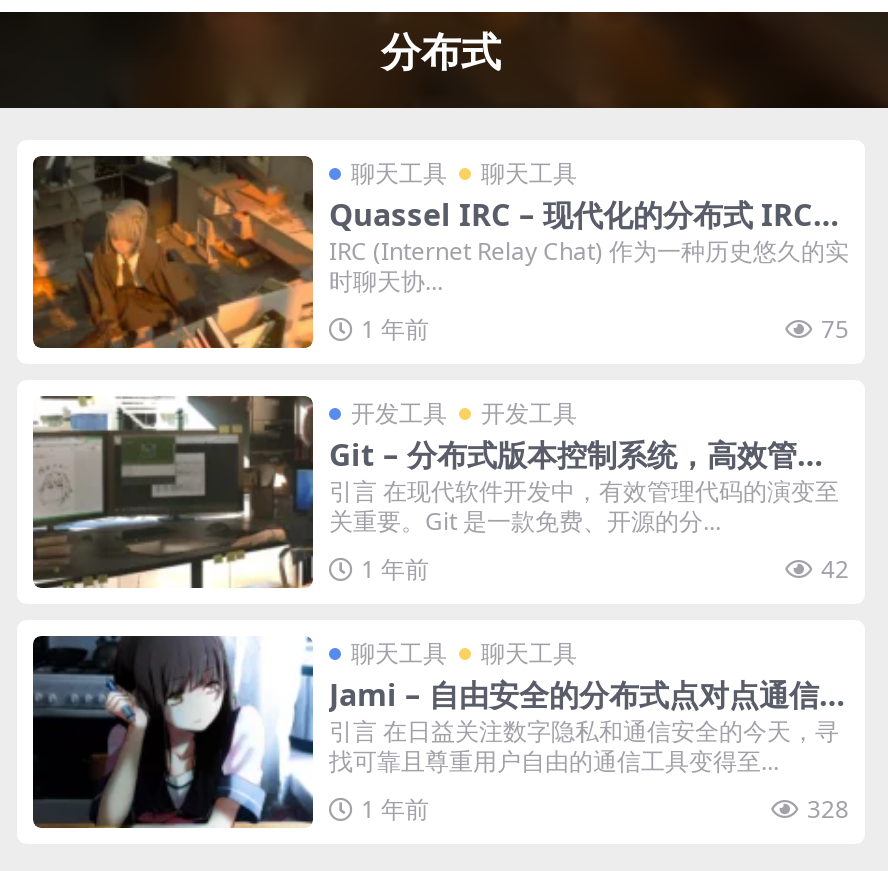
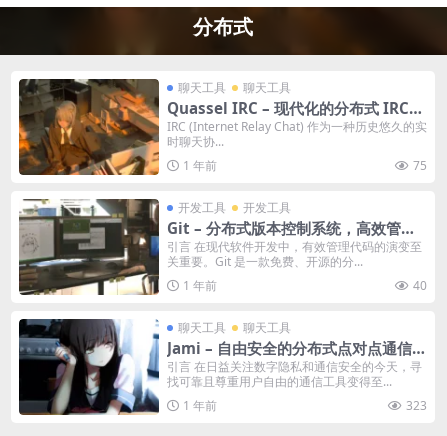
- 42
+ 40

- 328
+ 323
